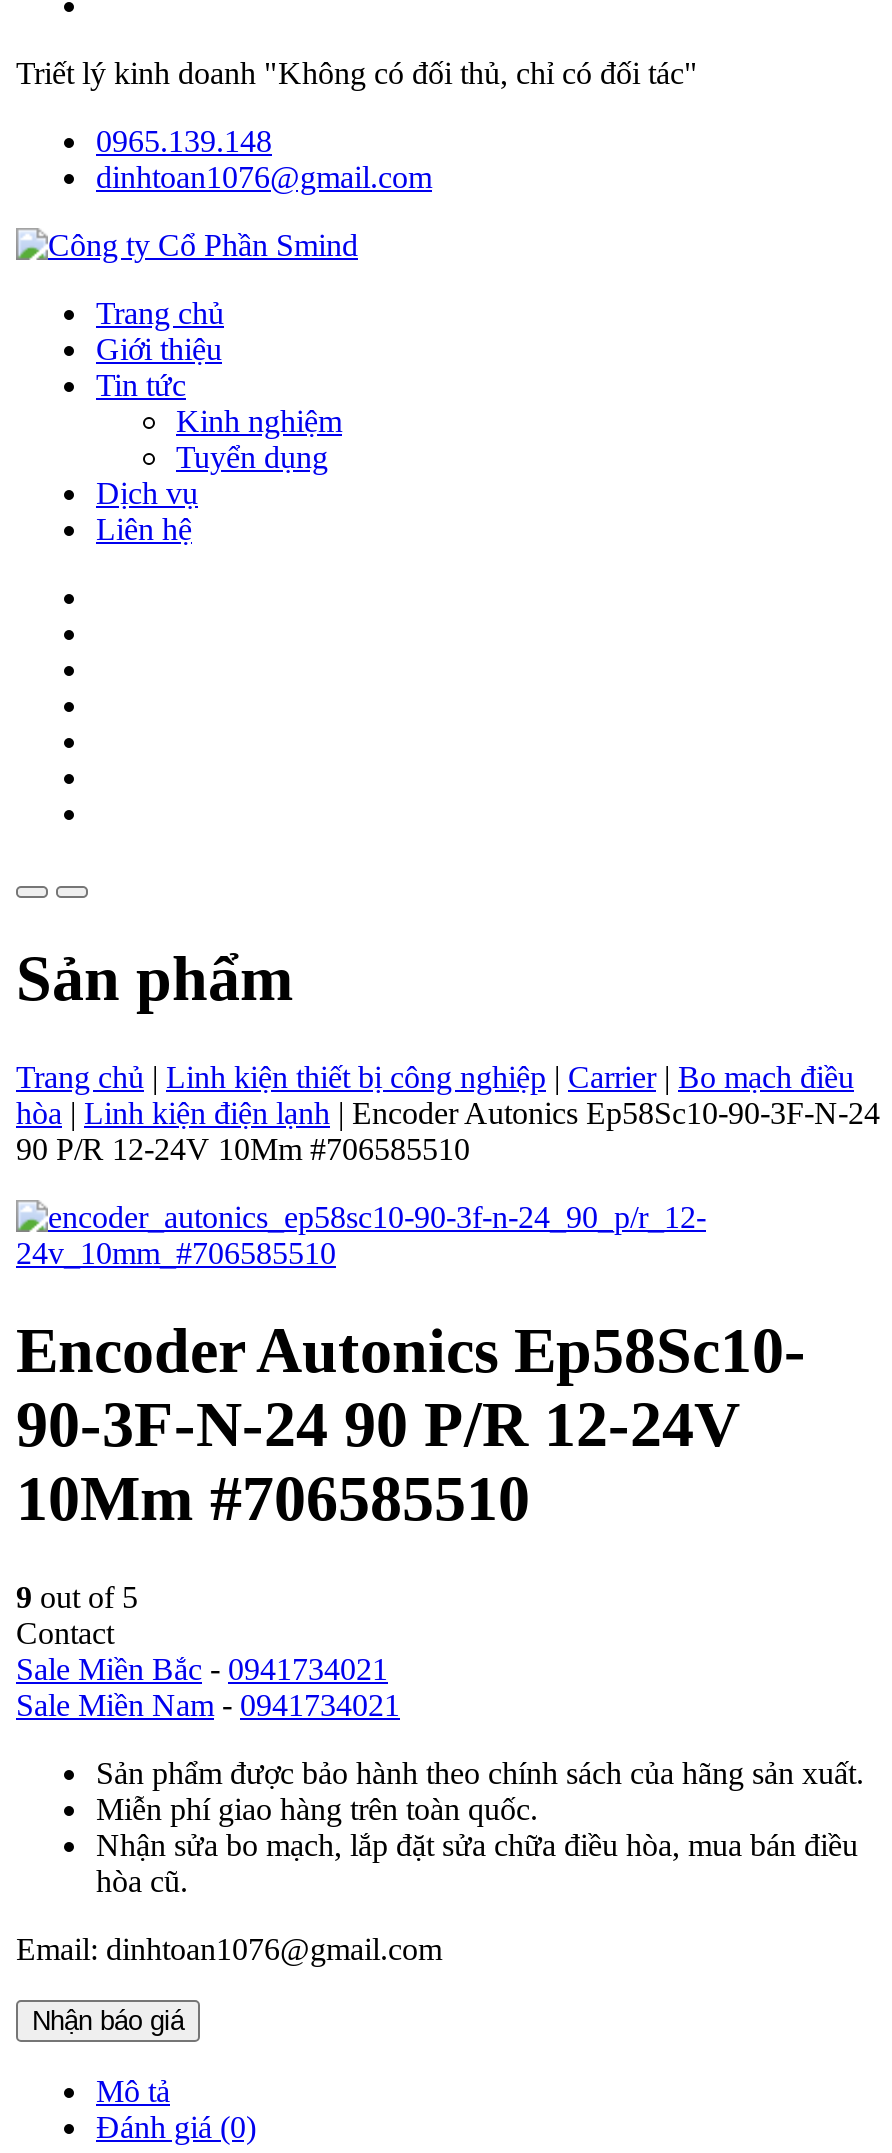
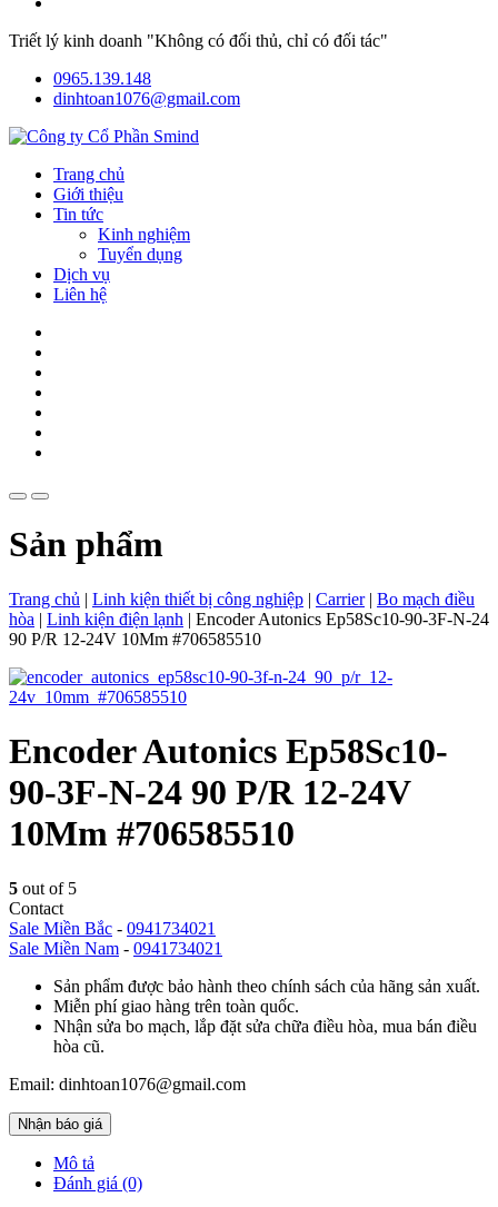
- 9 out of 5
+ 5 out of 5
